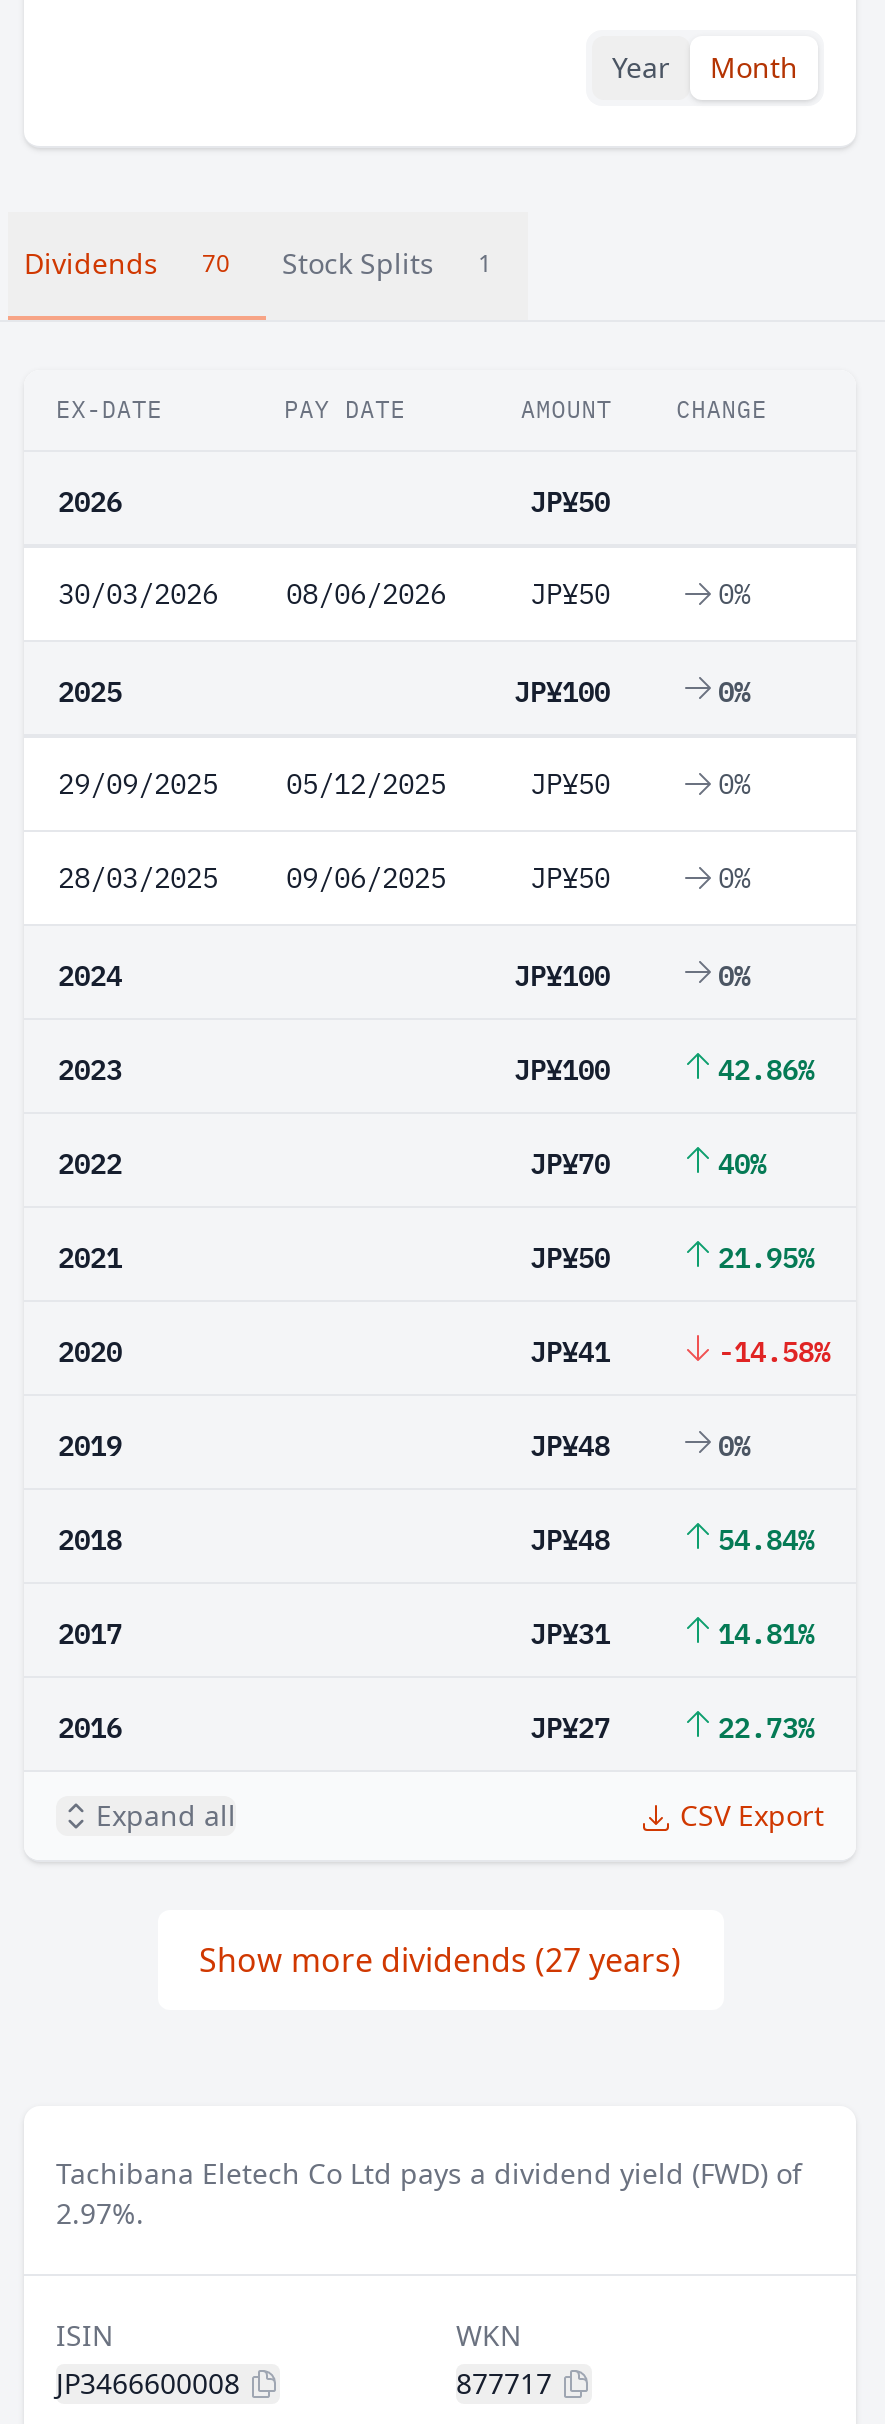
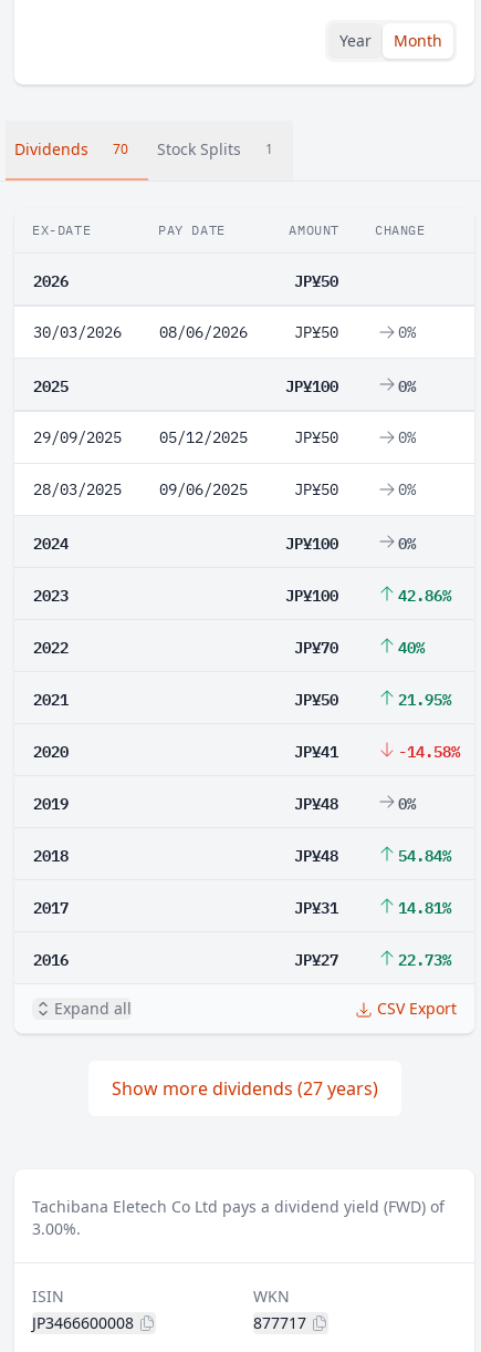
- 2.97%.
+ 3.00%.
